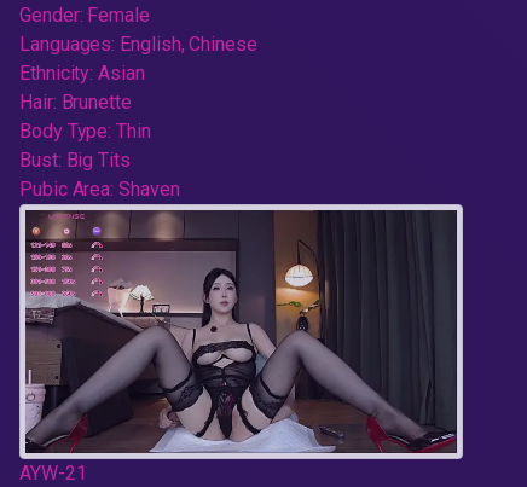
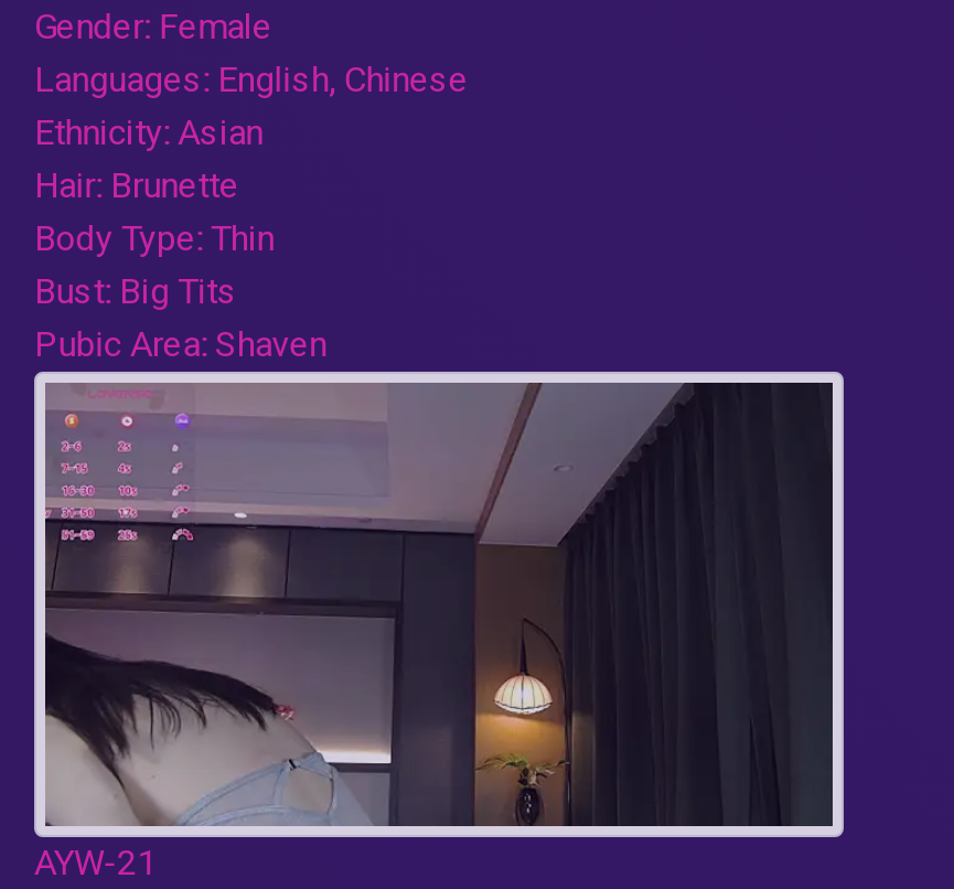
- [image]
+ [image]
